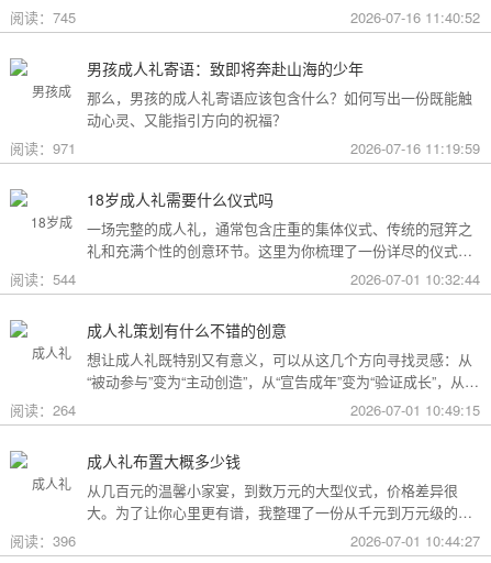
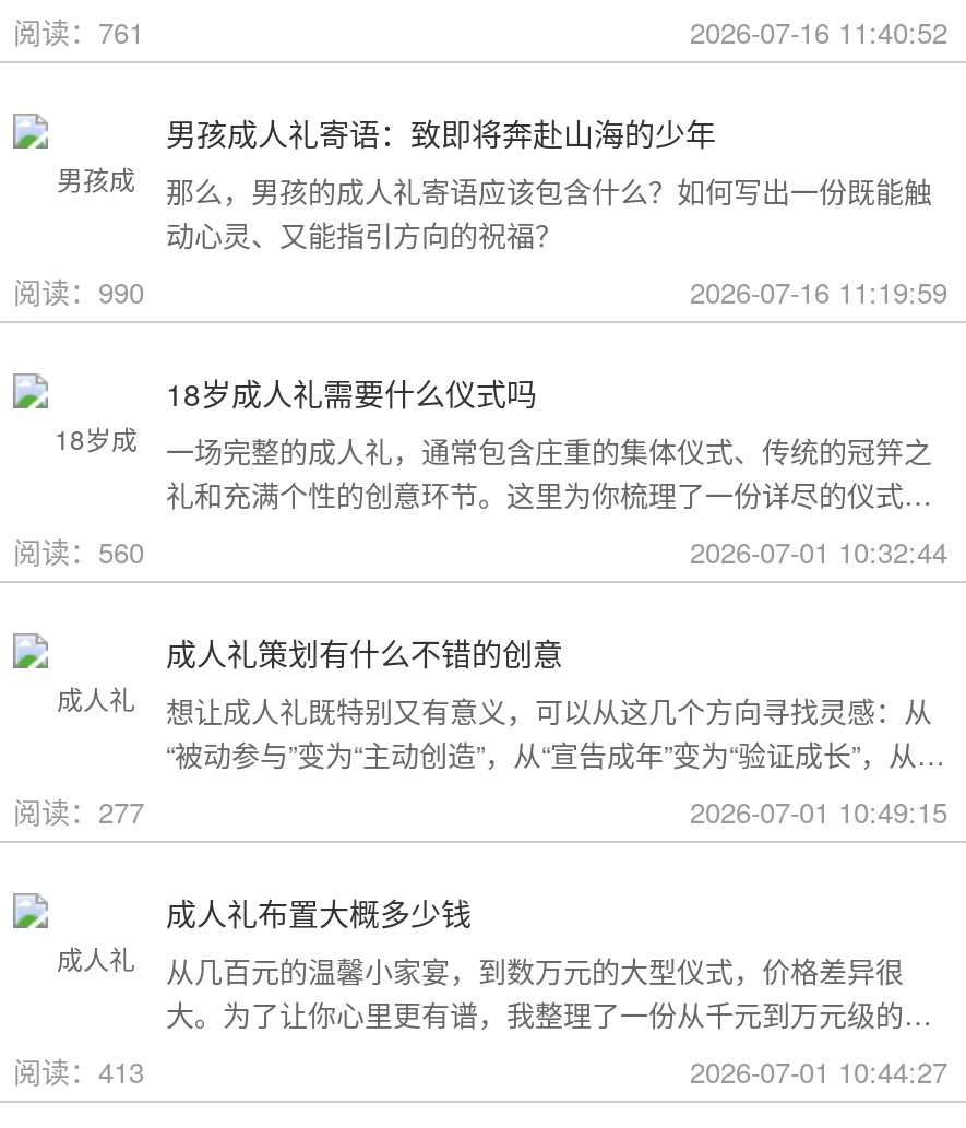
- 阅读：745
+ 阅读：761

- 阅读：971
+ 阅读：990

- 阅读：544
+ 阅读：560

- 阅读：264
+ 阅读：277

- 阅读：396
+ 阅读：413
